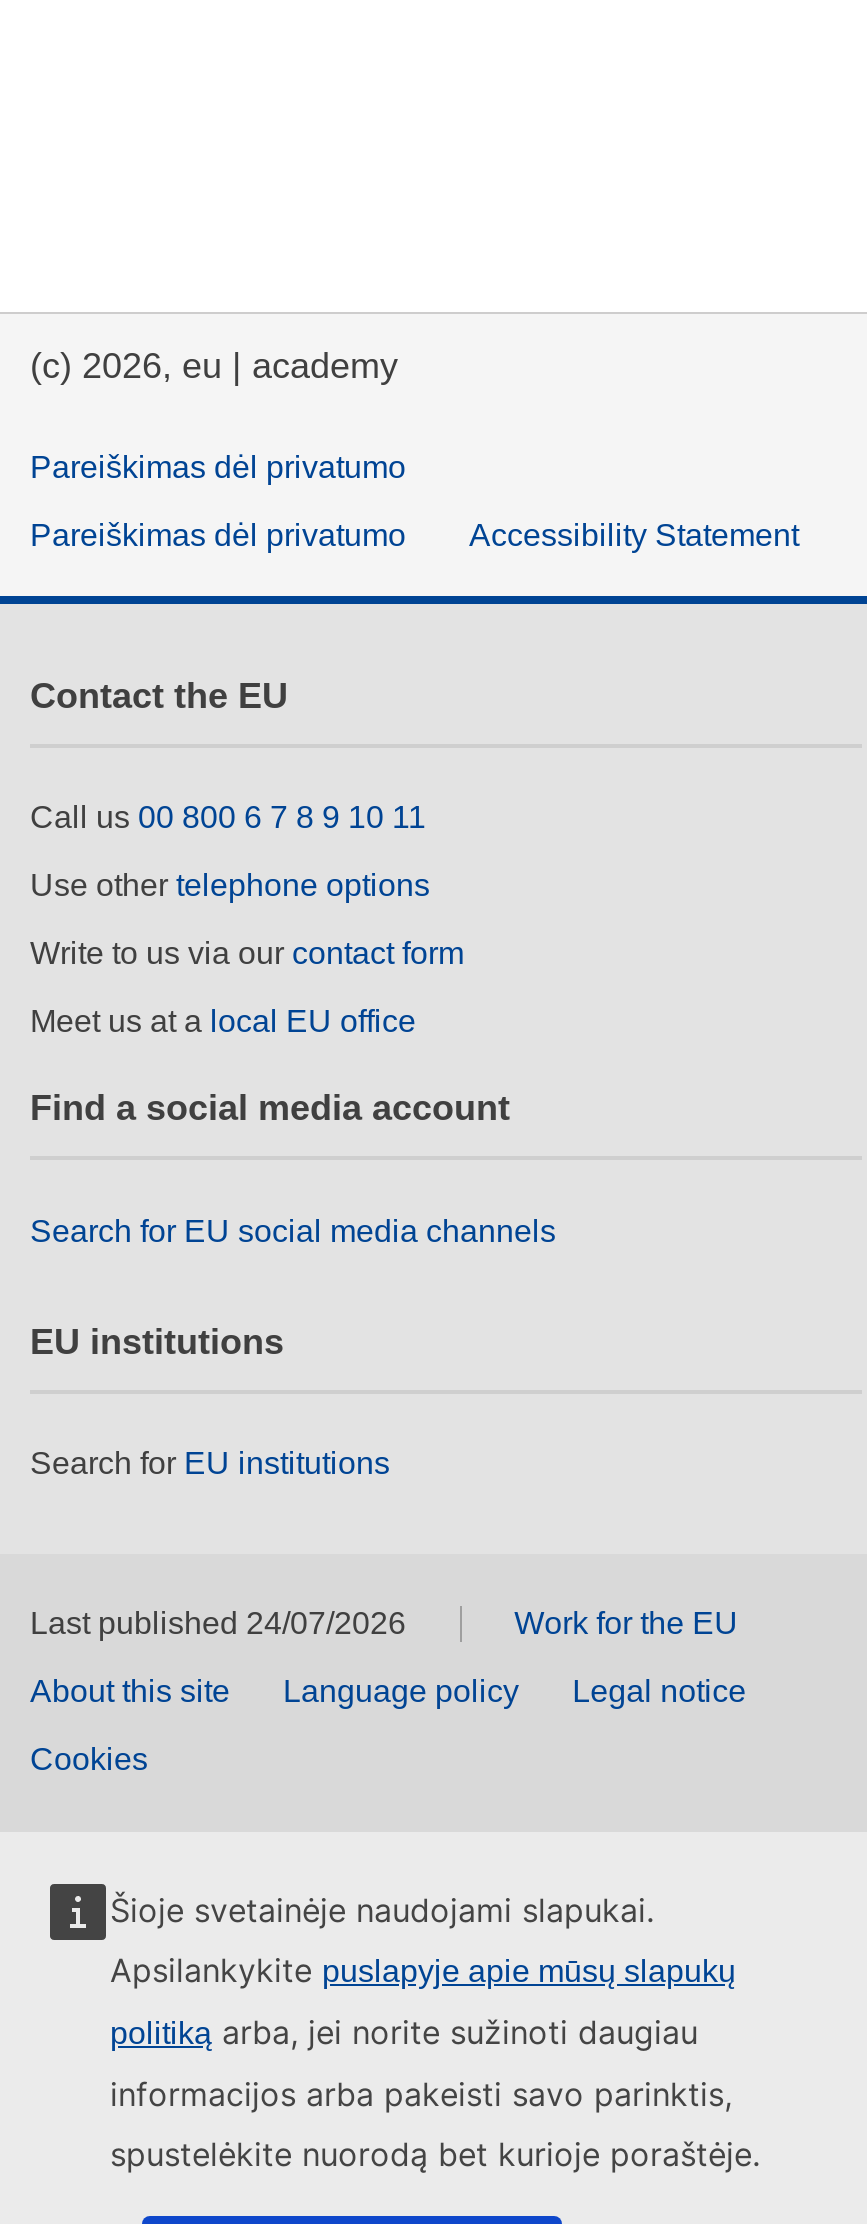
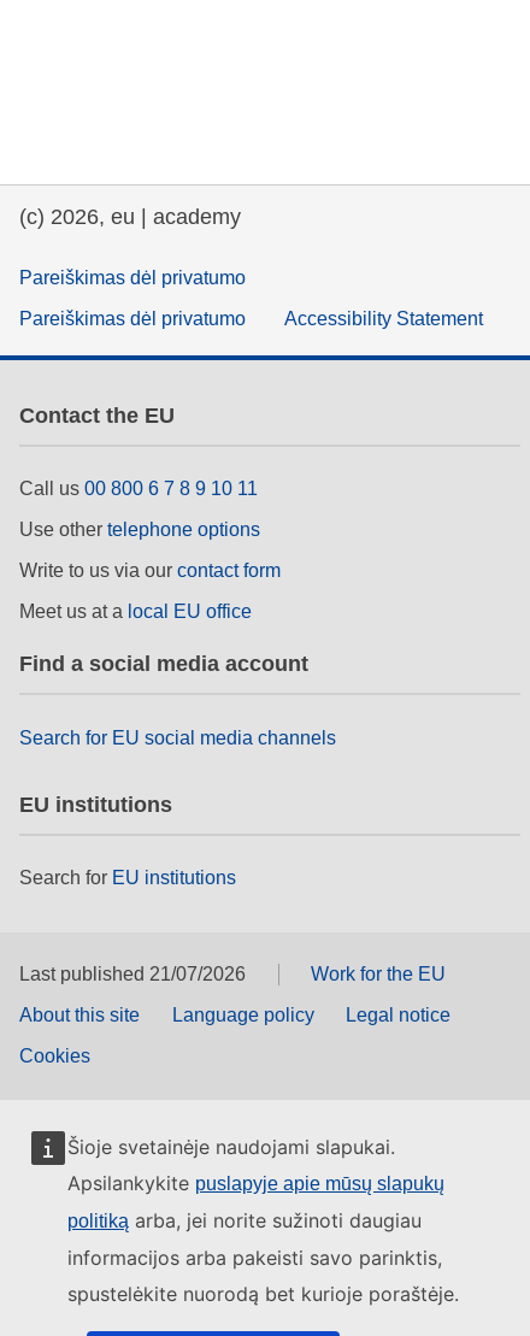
- Last published 24/07/2026
+ Last published 21/07/2026
